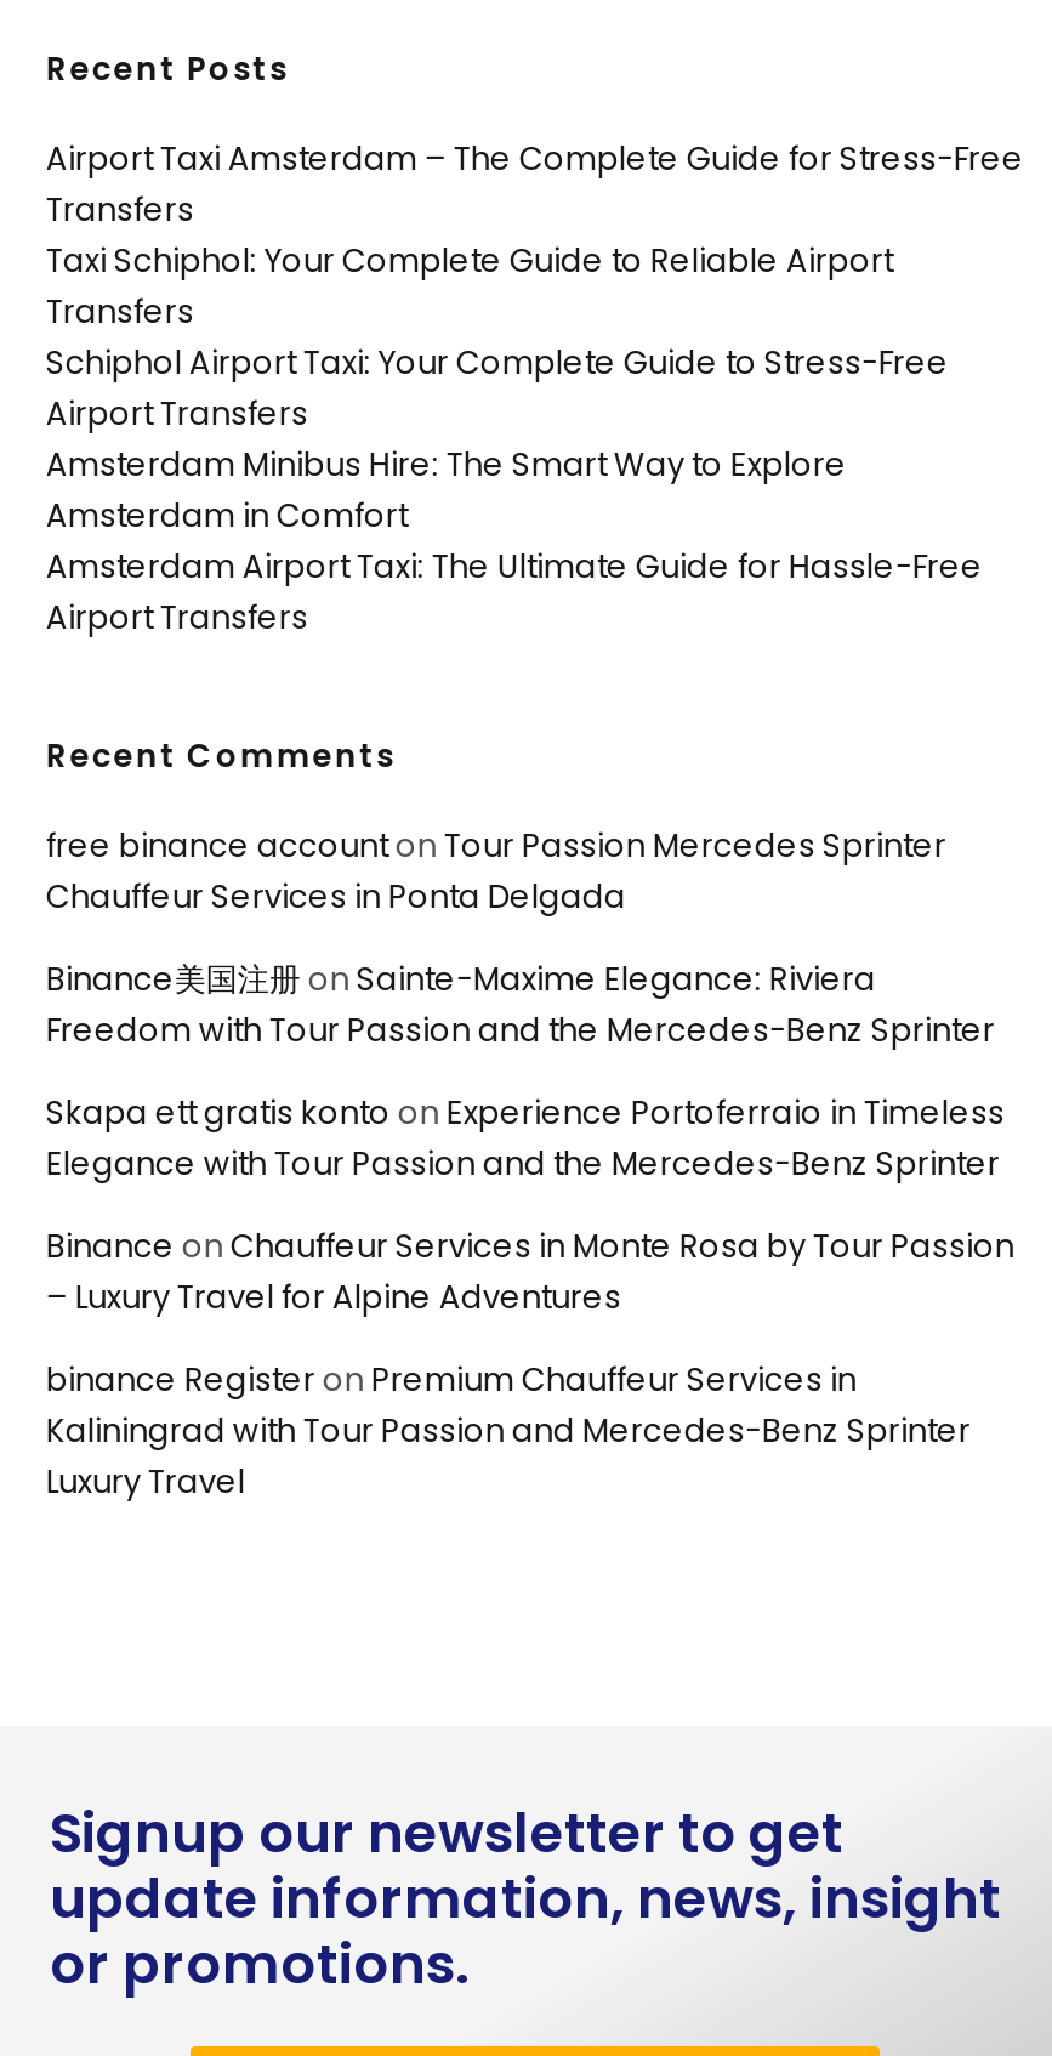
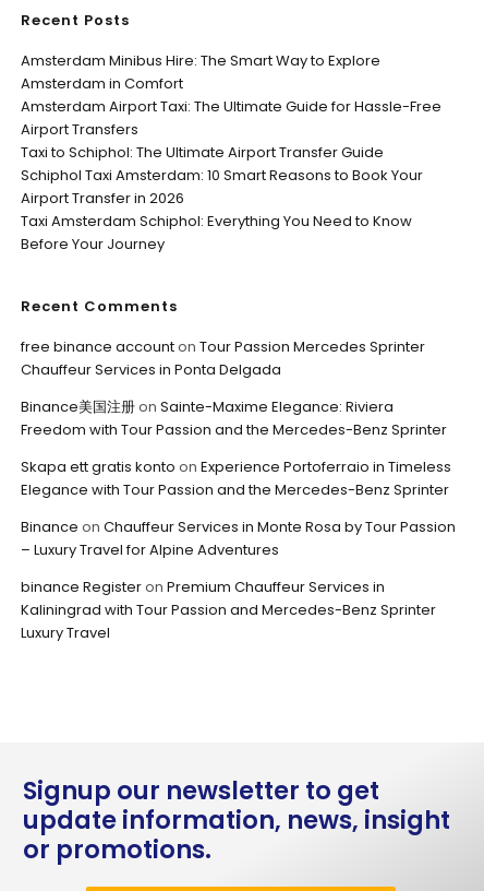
- Airport Taxi Amsterdam – The Complete Guide for Stress-Free
- Transfers
- Taxi Schiphol: Your Complete Guide to Reliable Airport
- Transfers
- Schiphol Airport Taxi: Your Complete Guide to Stress-Free
- Airport Transfers

moved up: Amsterdam Minibus Hire: The Smart Way to Explore | Amsterdam in Comfort | Amsterdam Airport Taxi: The Ultimate Guide for Hassle-Free | Airport Transfers

+ Taxi to Schiphol: The Ultimate Airport Transfer Guide
+ Schiphol Taxi Amsterdam: 10 Smart Reasons to Book Your
+ Airport Transfer in 2026
+ Taxi Amsterdam Schiphol: Everything You Need to Know
+ Before Your Journey
